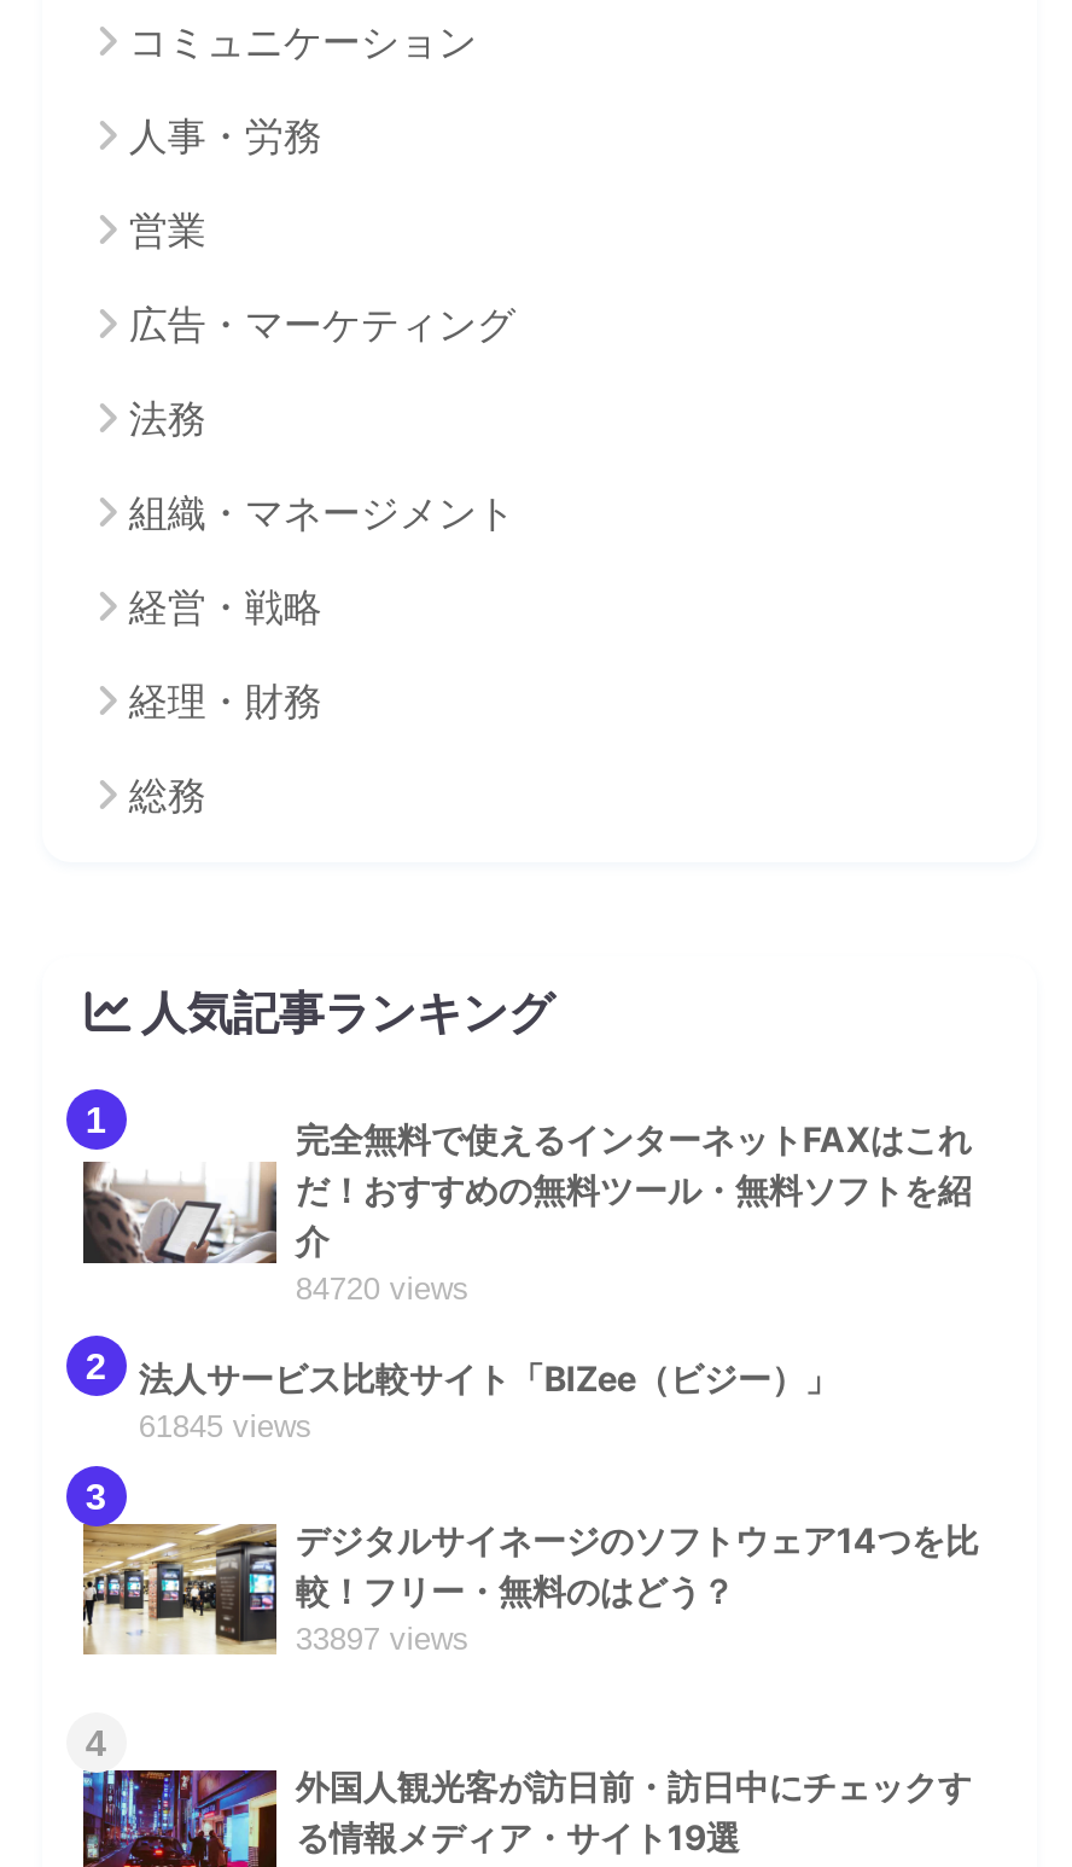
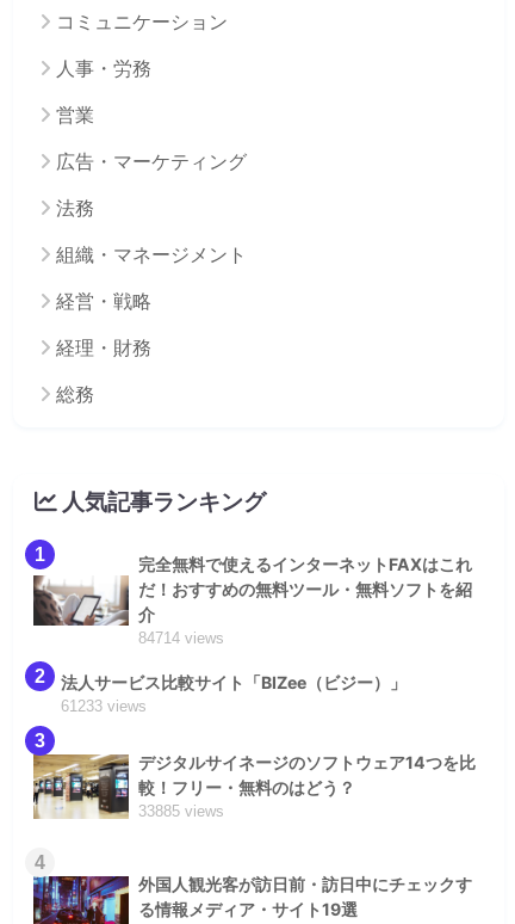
- 84720 views
+ 84714 views

- 61845 views
+ 61233 views

- 33897 views
+ 33885 views
